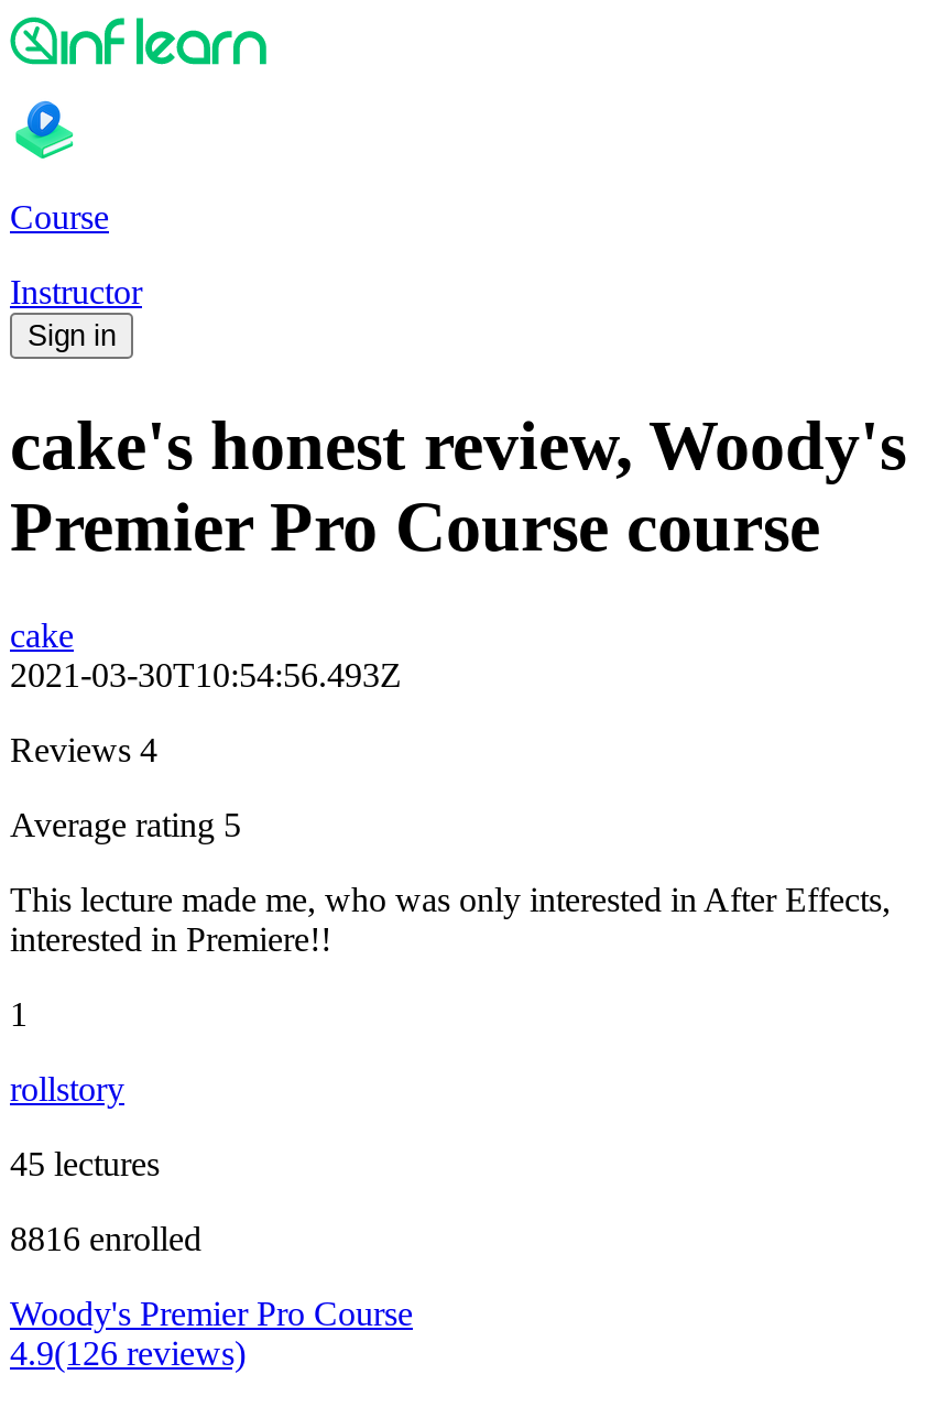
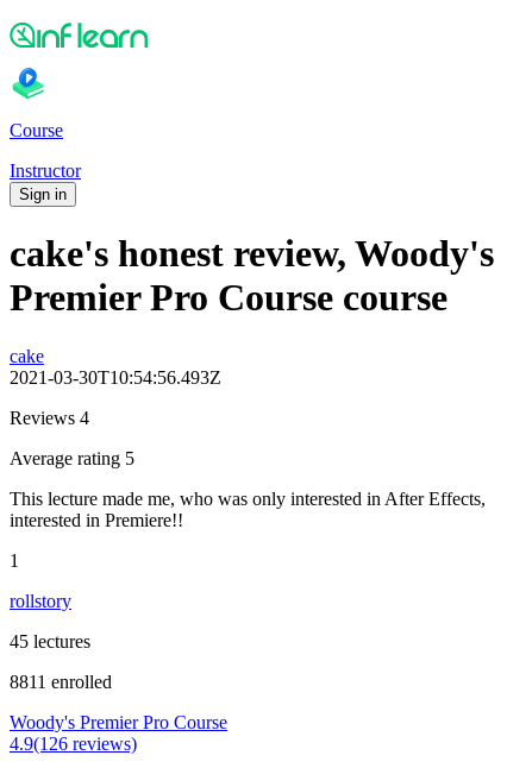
- 8816 enrolled
+ 8811 enrolled
